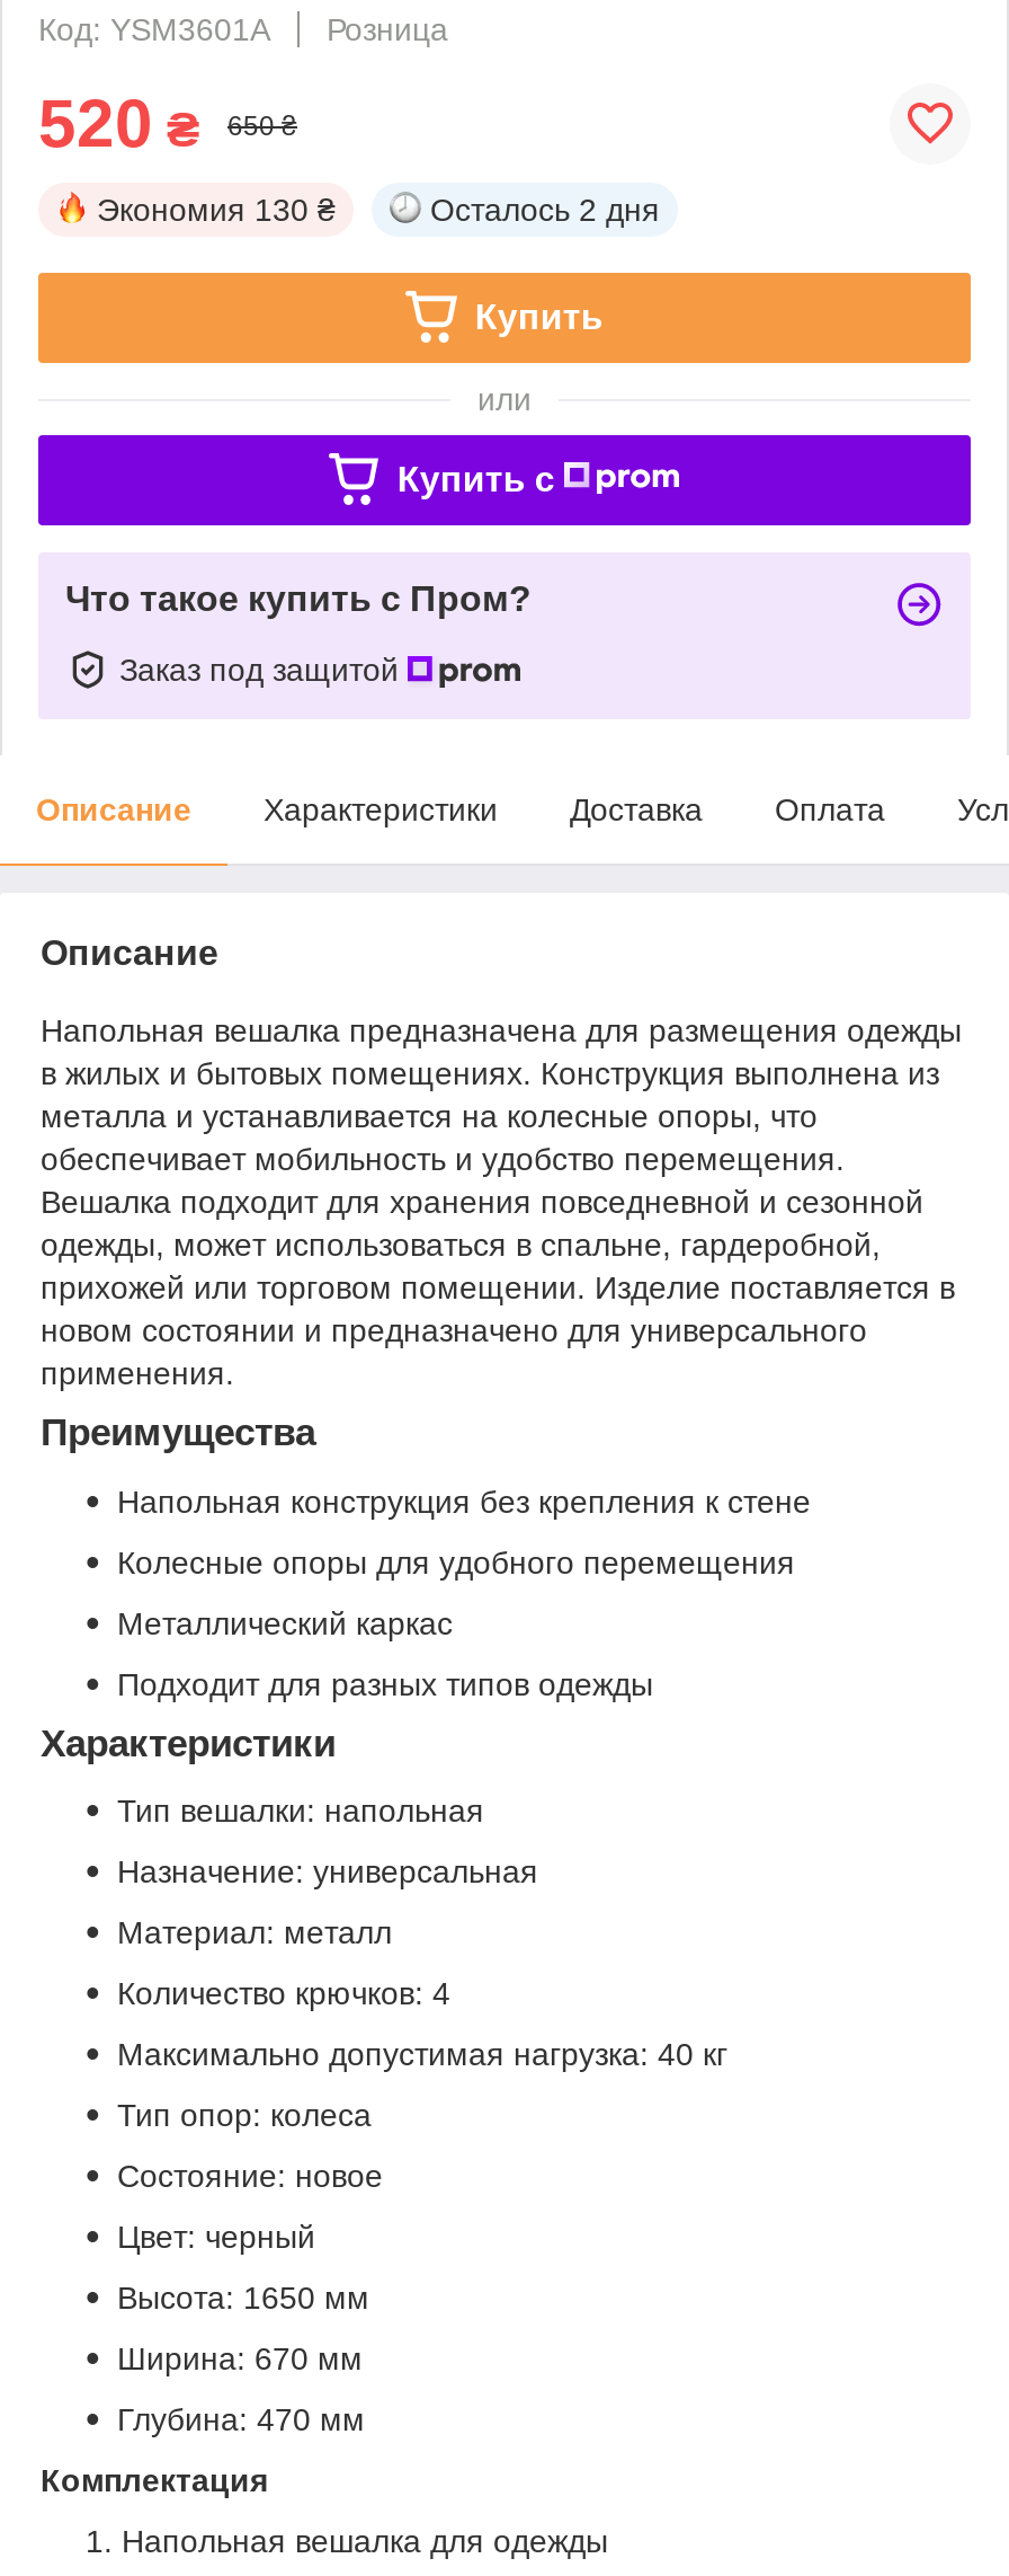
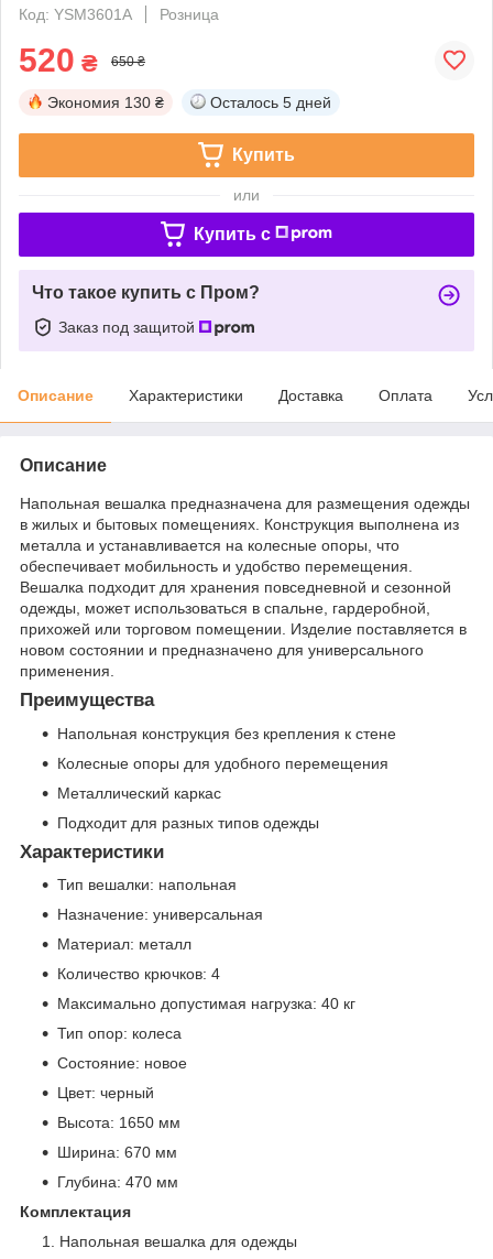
- Осталось 2 дня
+ Осталось 5 дней
